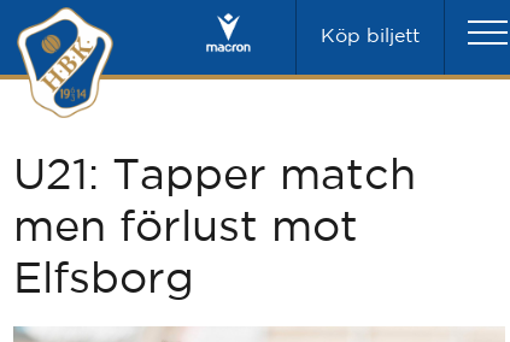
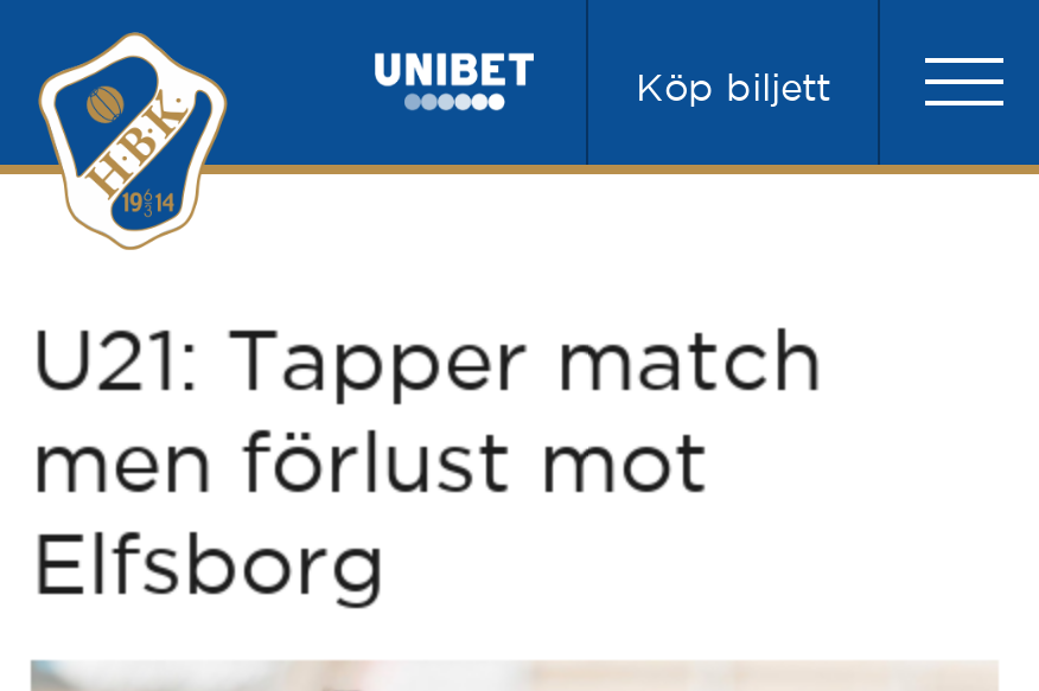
- [image]
+ [image]
